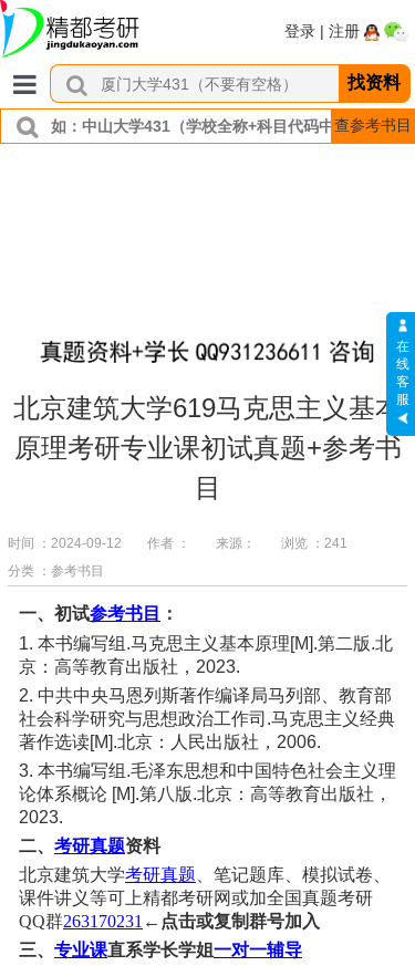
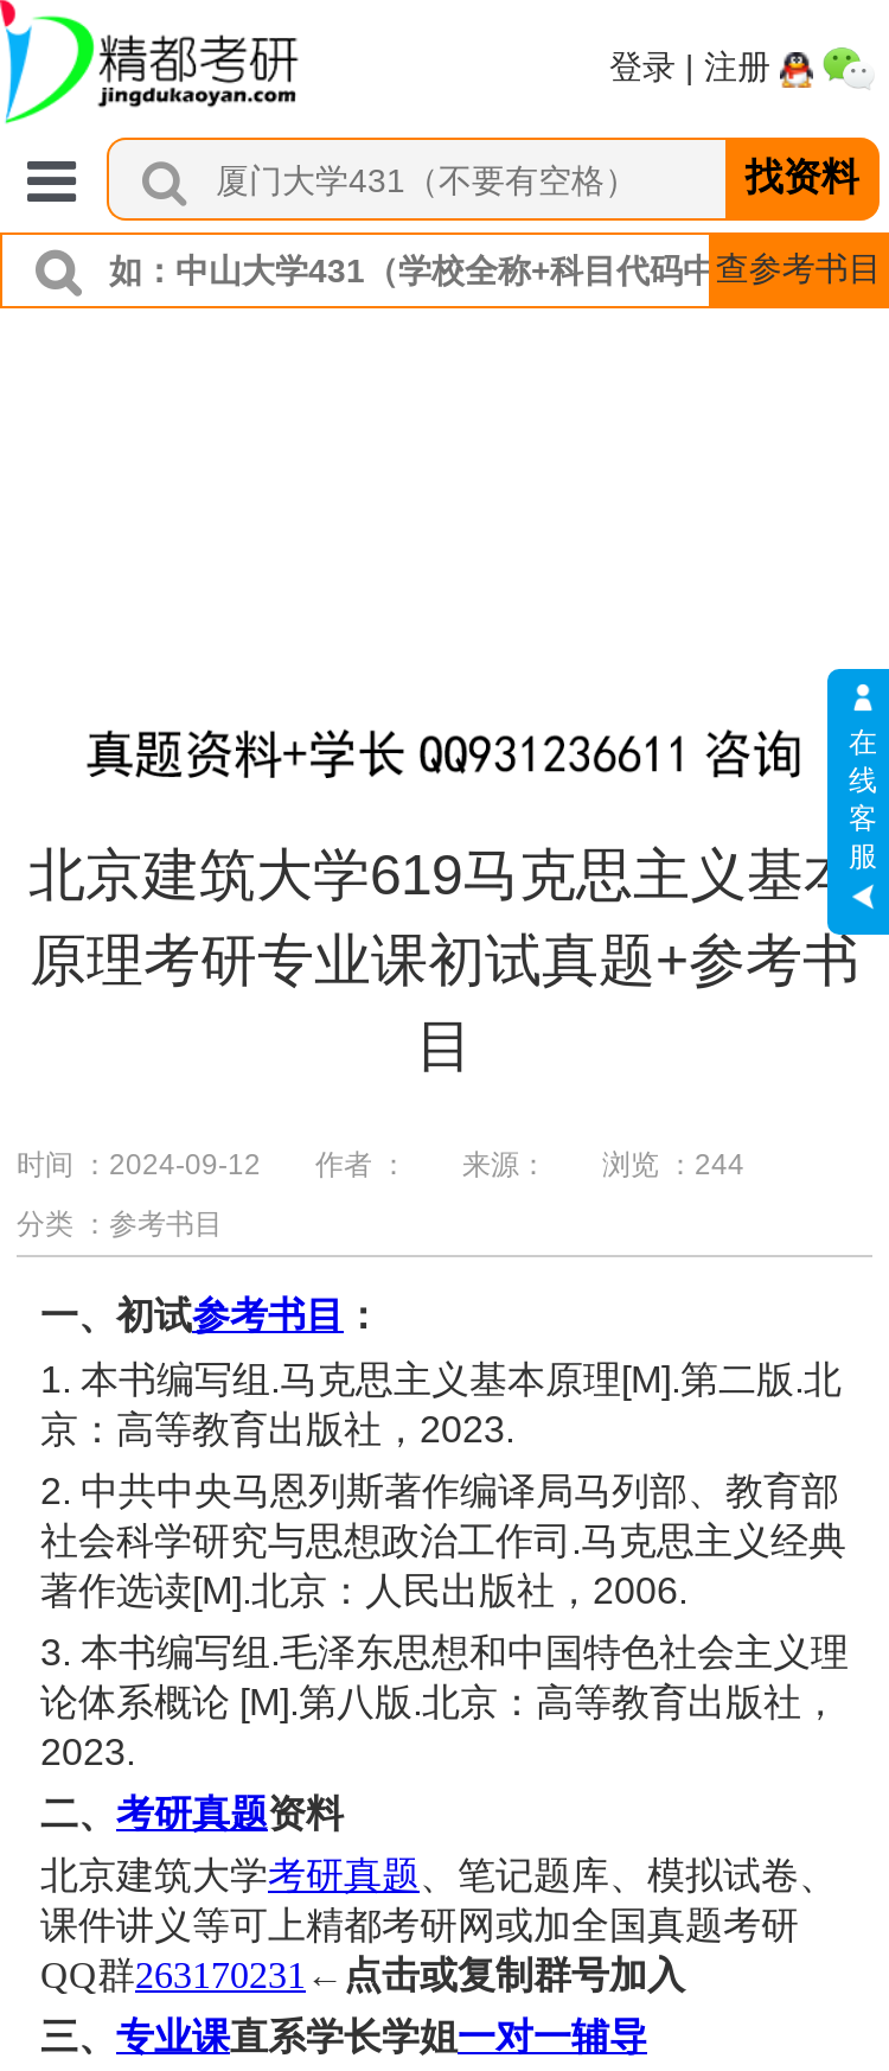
- 时间 ：2024-09-12 作者 ： 来源： 浏览 ：241
+ 时间 ：2024-09-12 作者 ： 来源： 浏览 ：244
